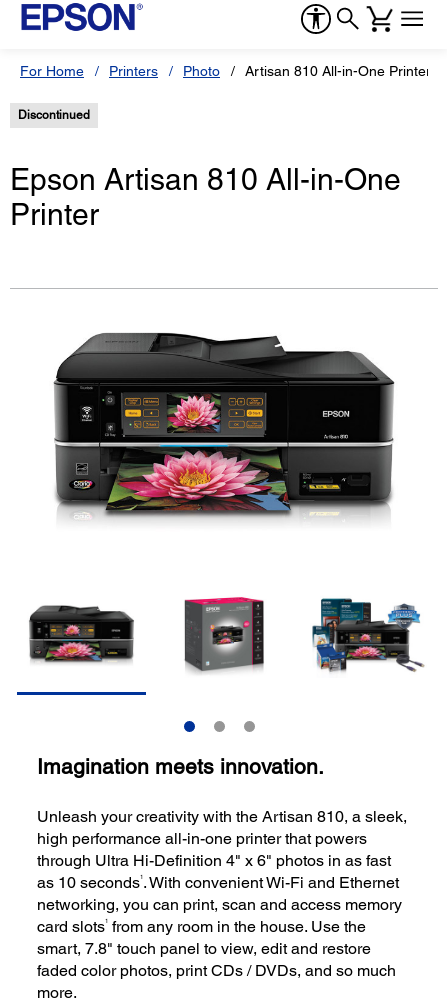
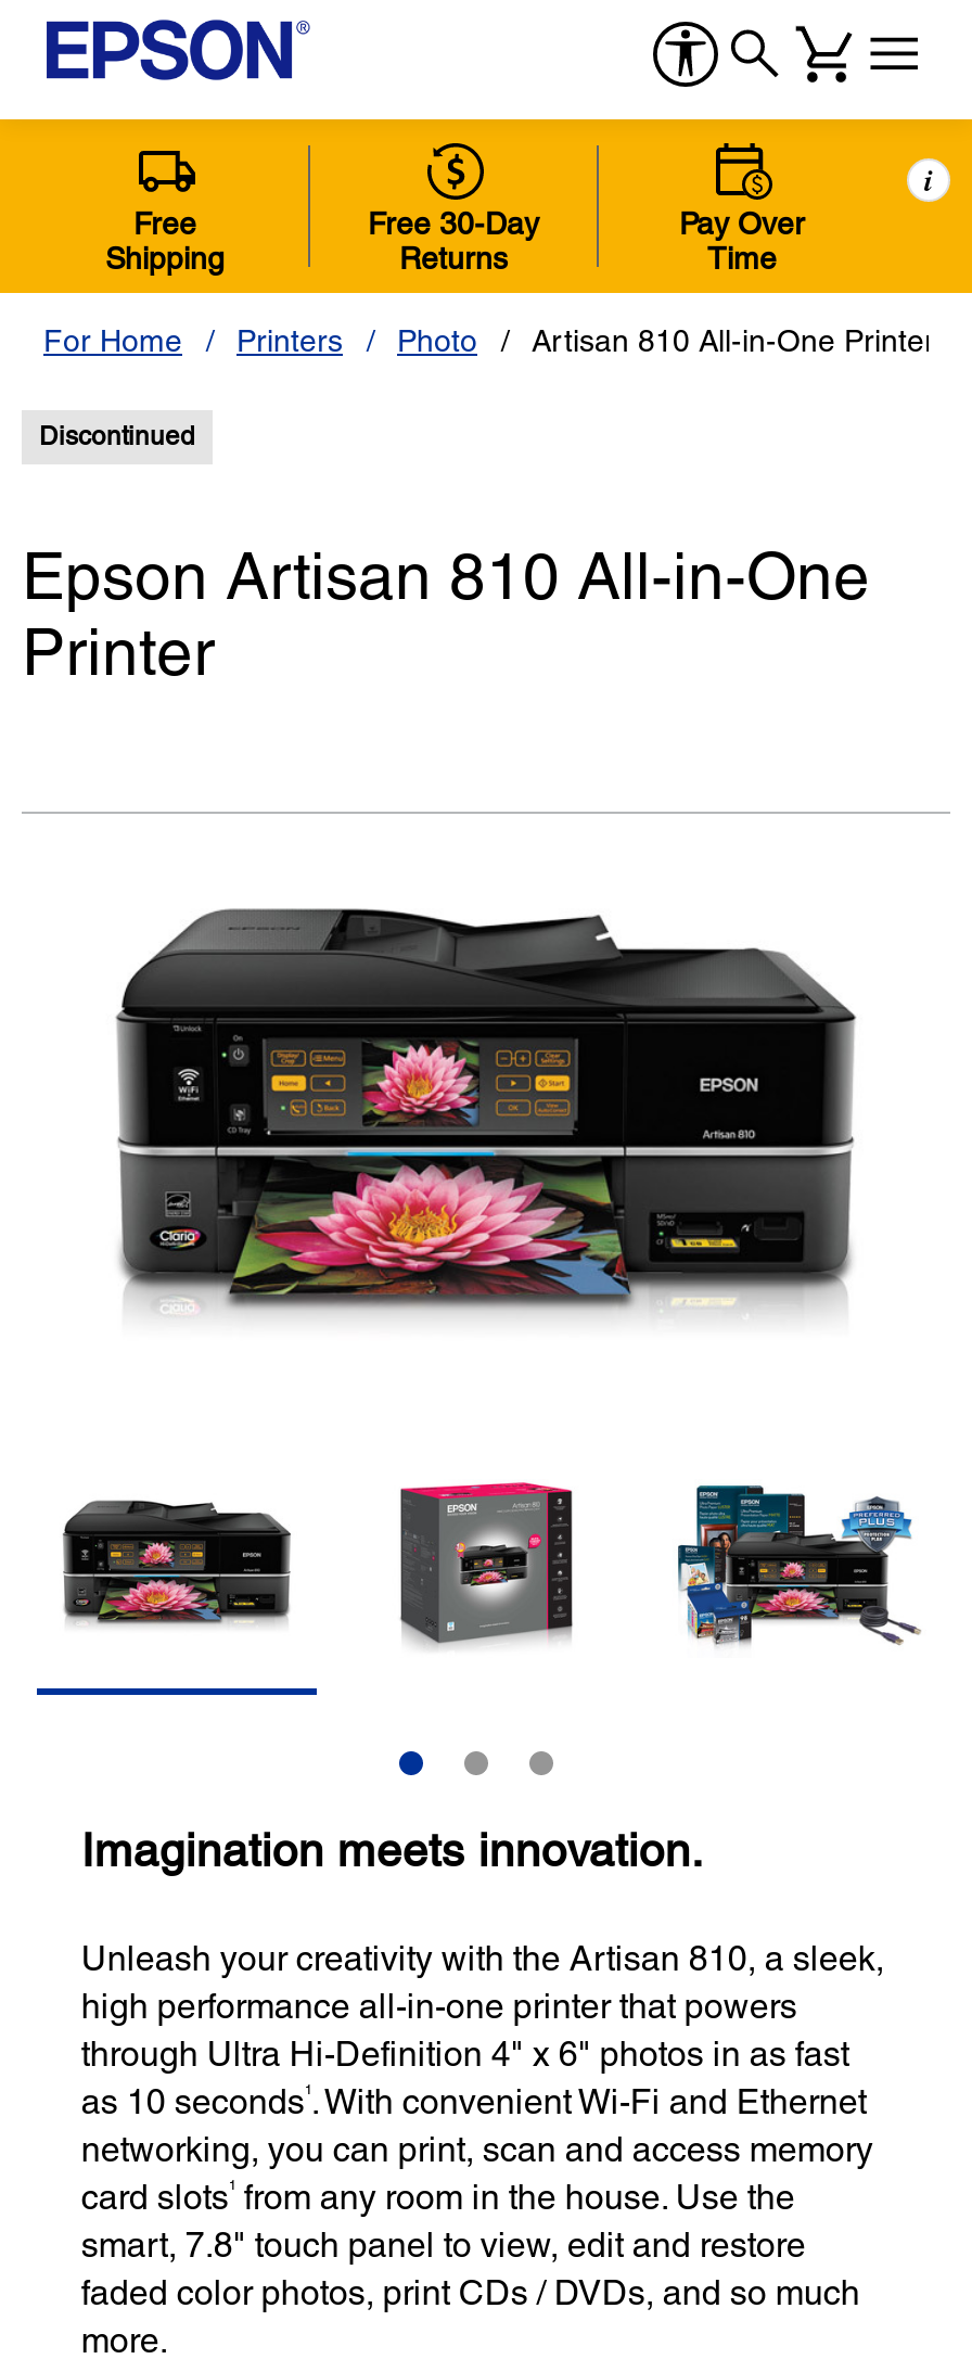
+ [image]
+ Free
+ Shipping

+ Free 30-Day
+ Returns

+ Pay Over
+ Time

+ i
